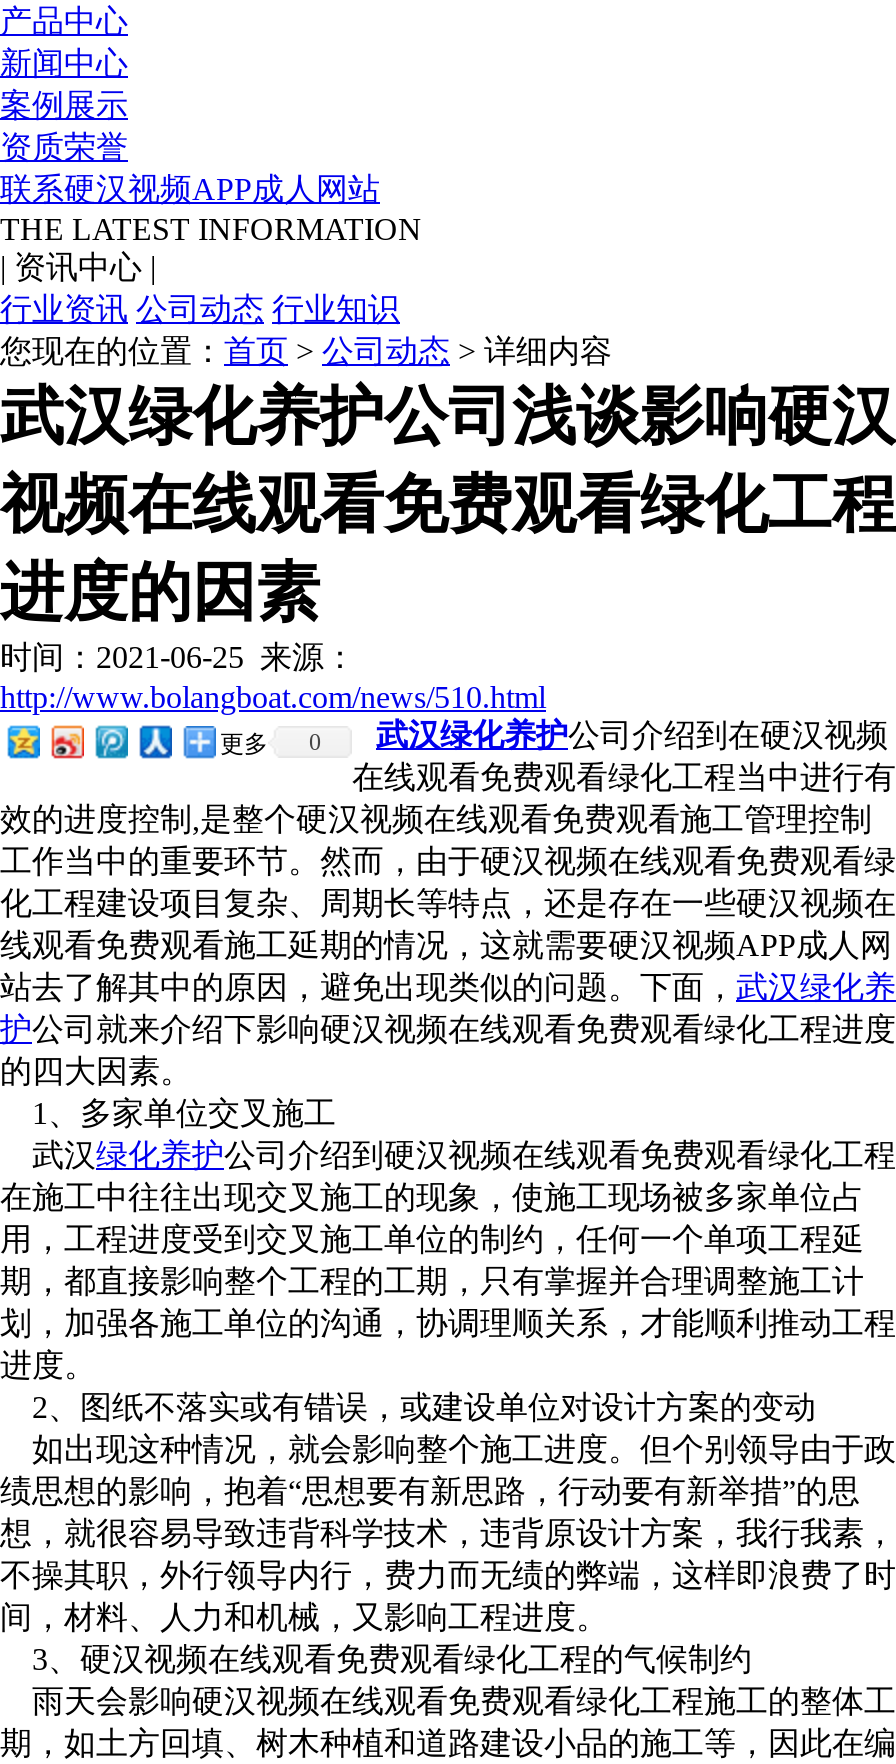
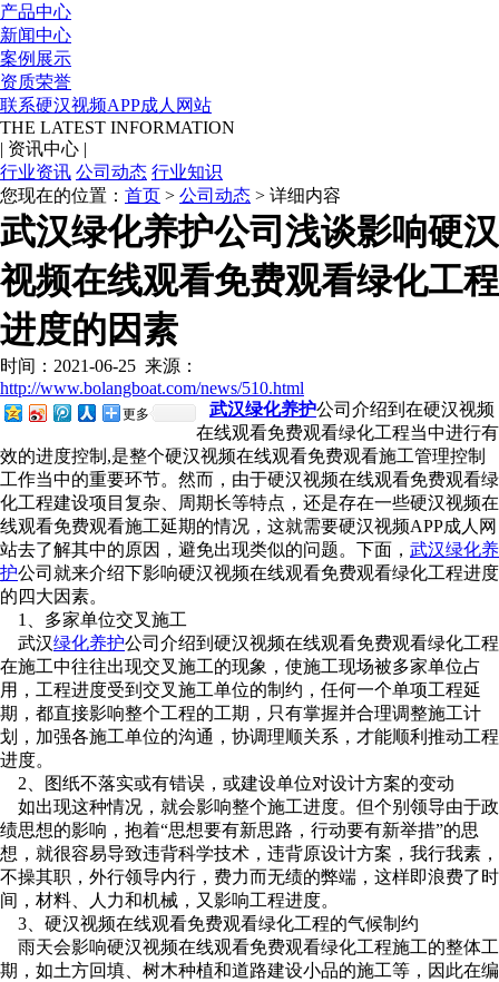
- 0
